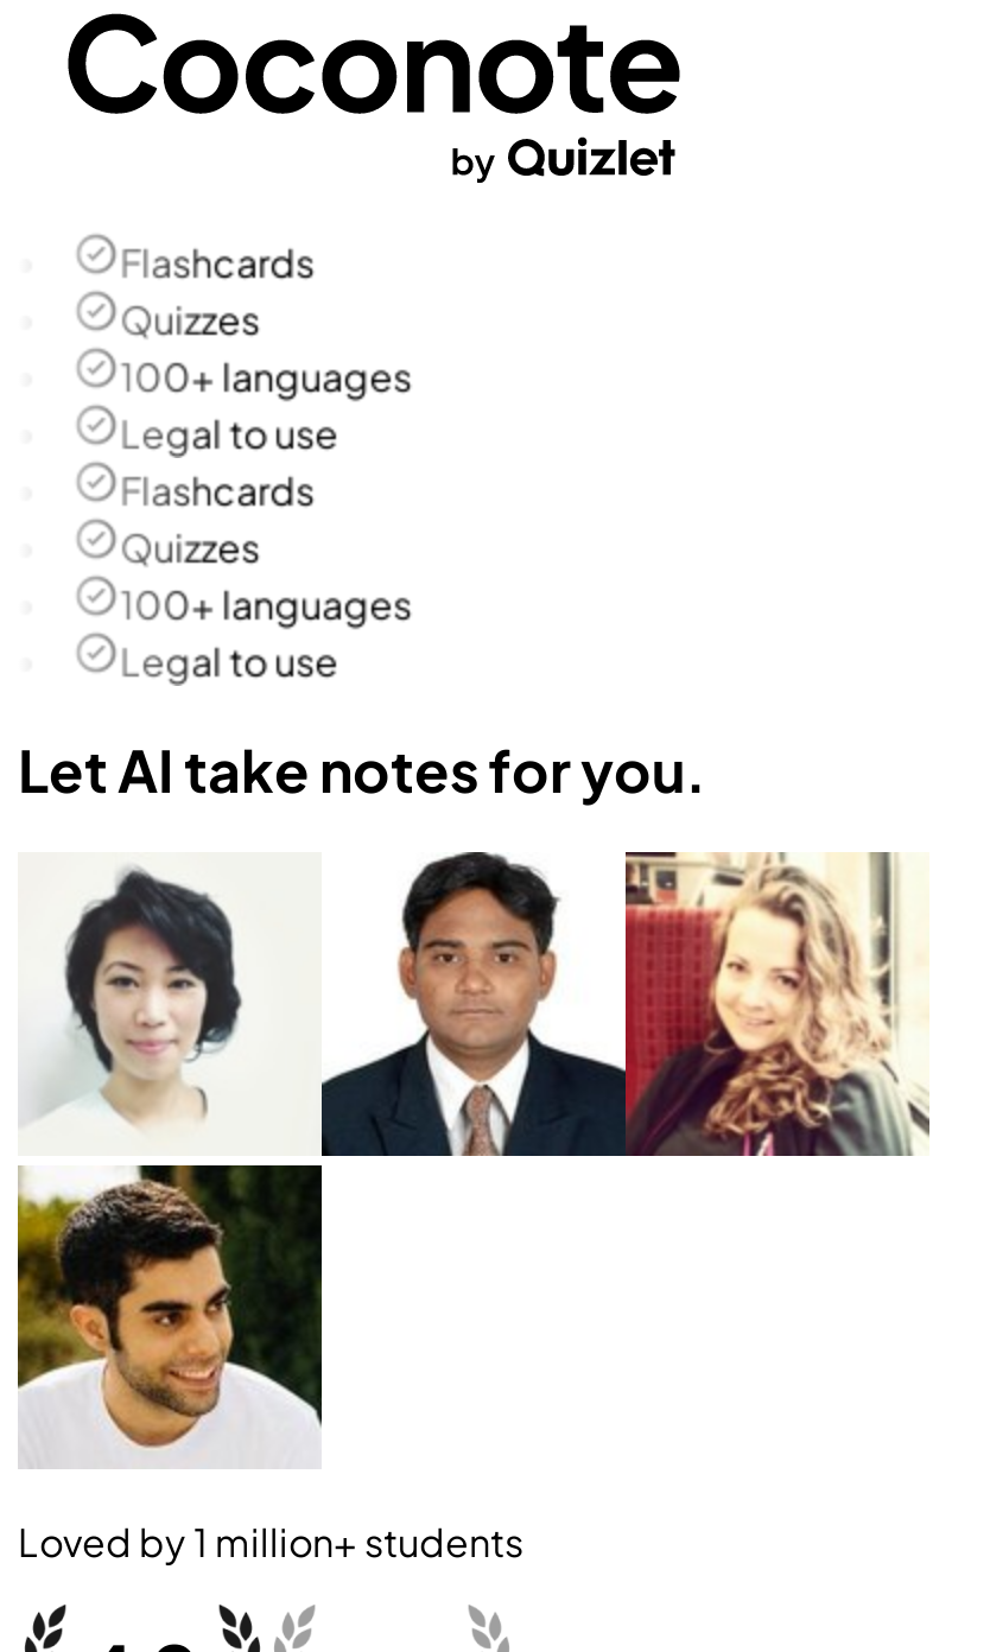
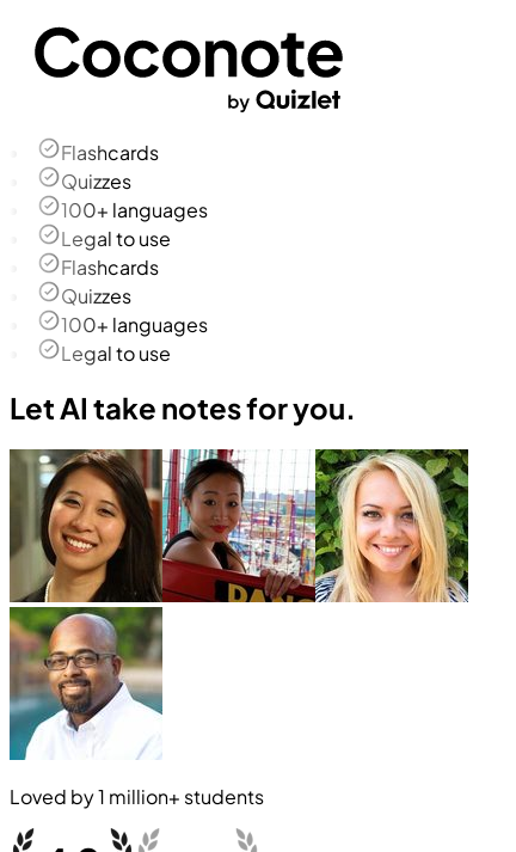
- [image]
+ [image]
